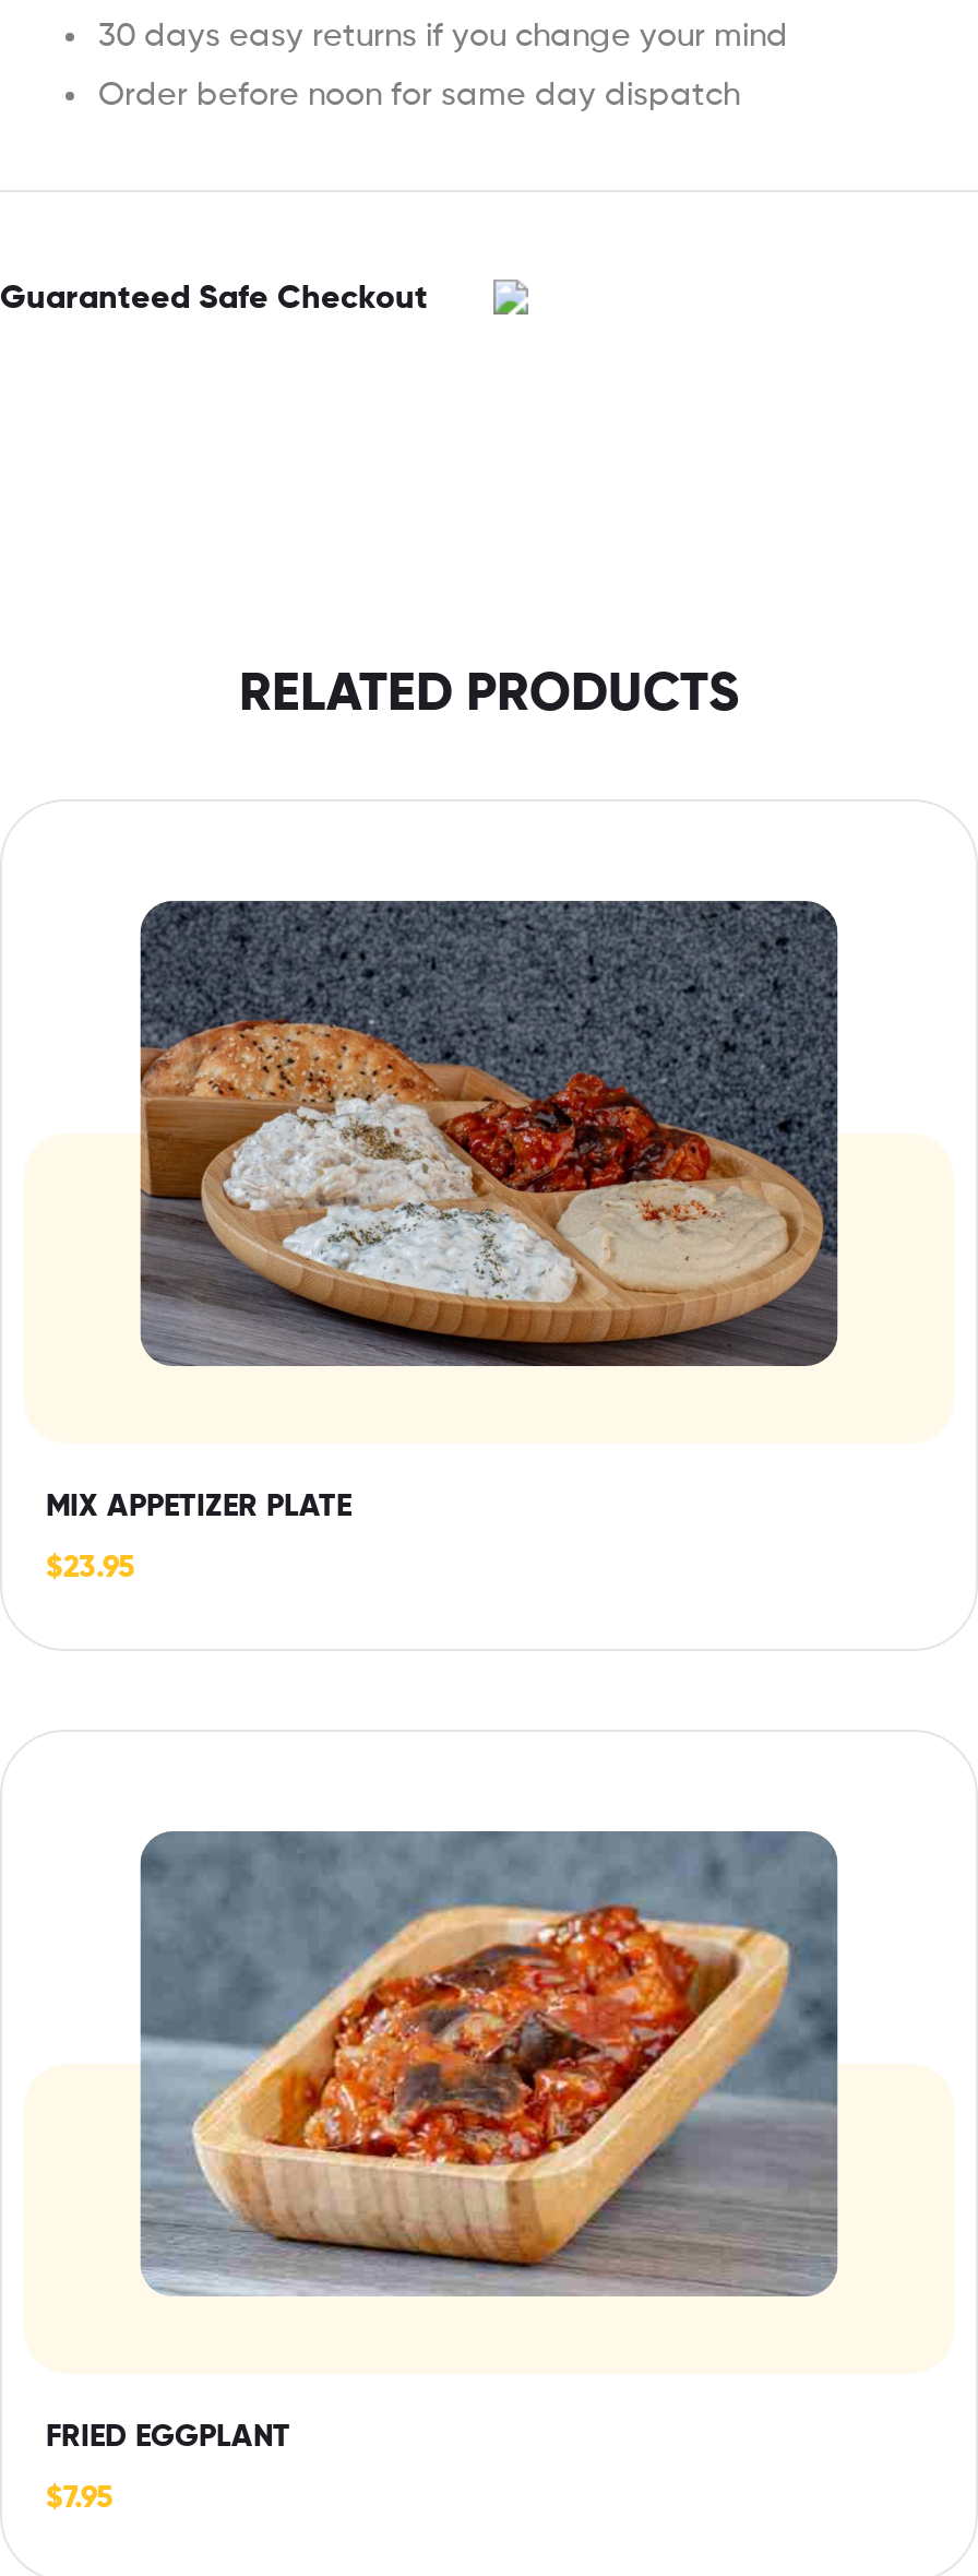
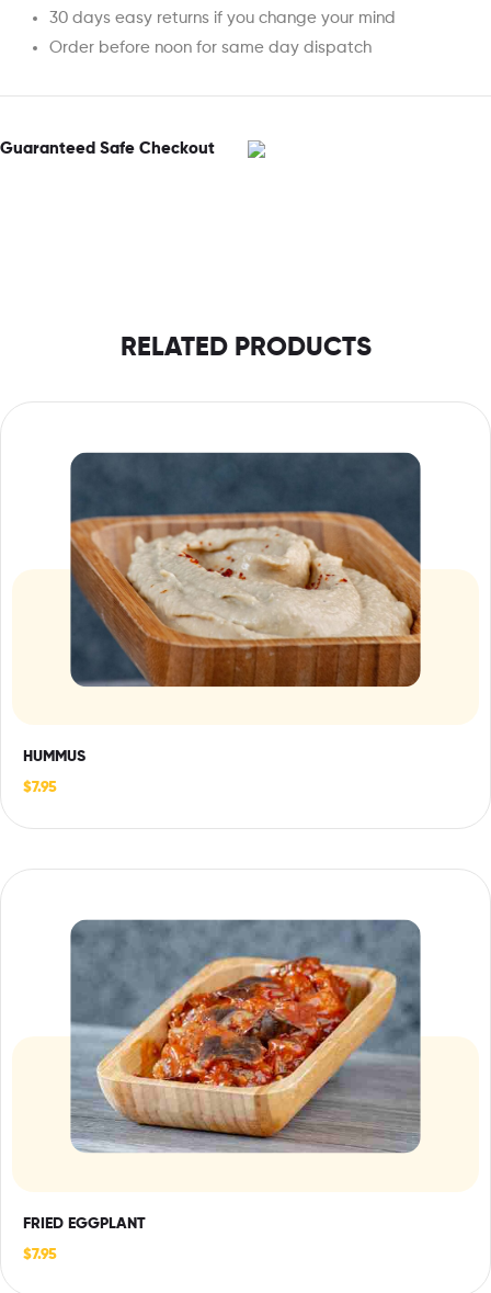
- [image]
+ [image]

- MIX APPETIZER PLATE
+ HUMMUS

- $23.95
+ $7.95
